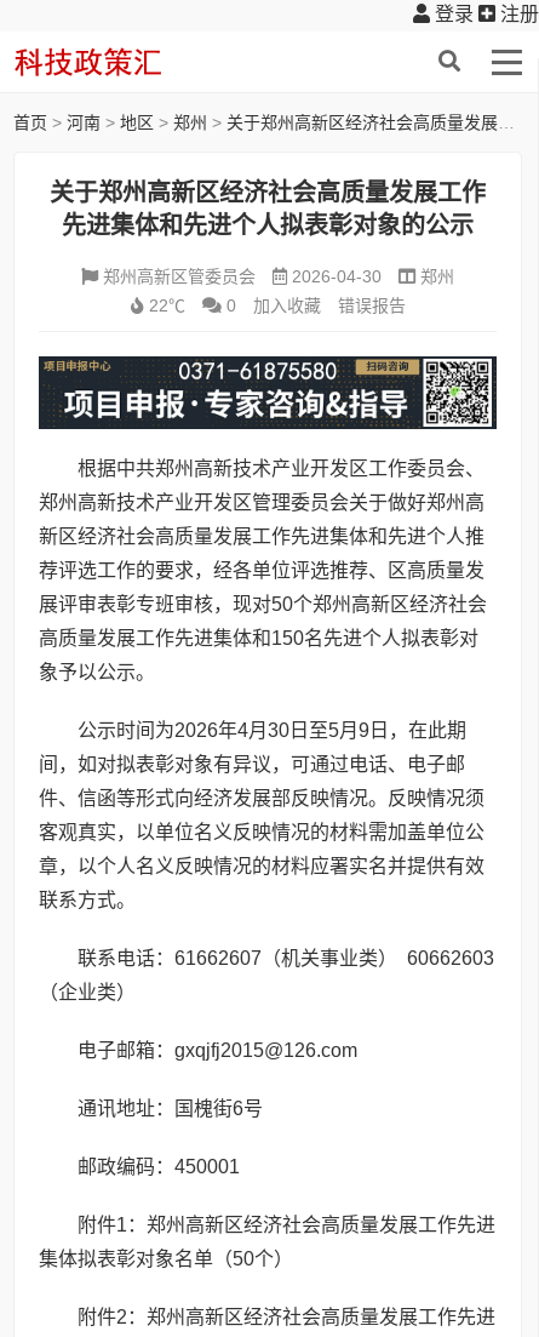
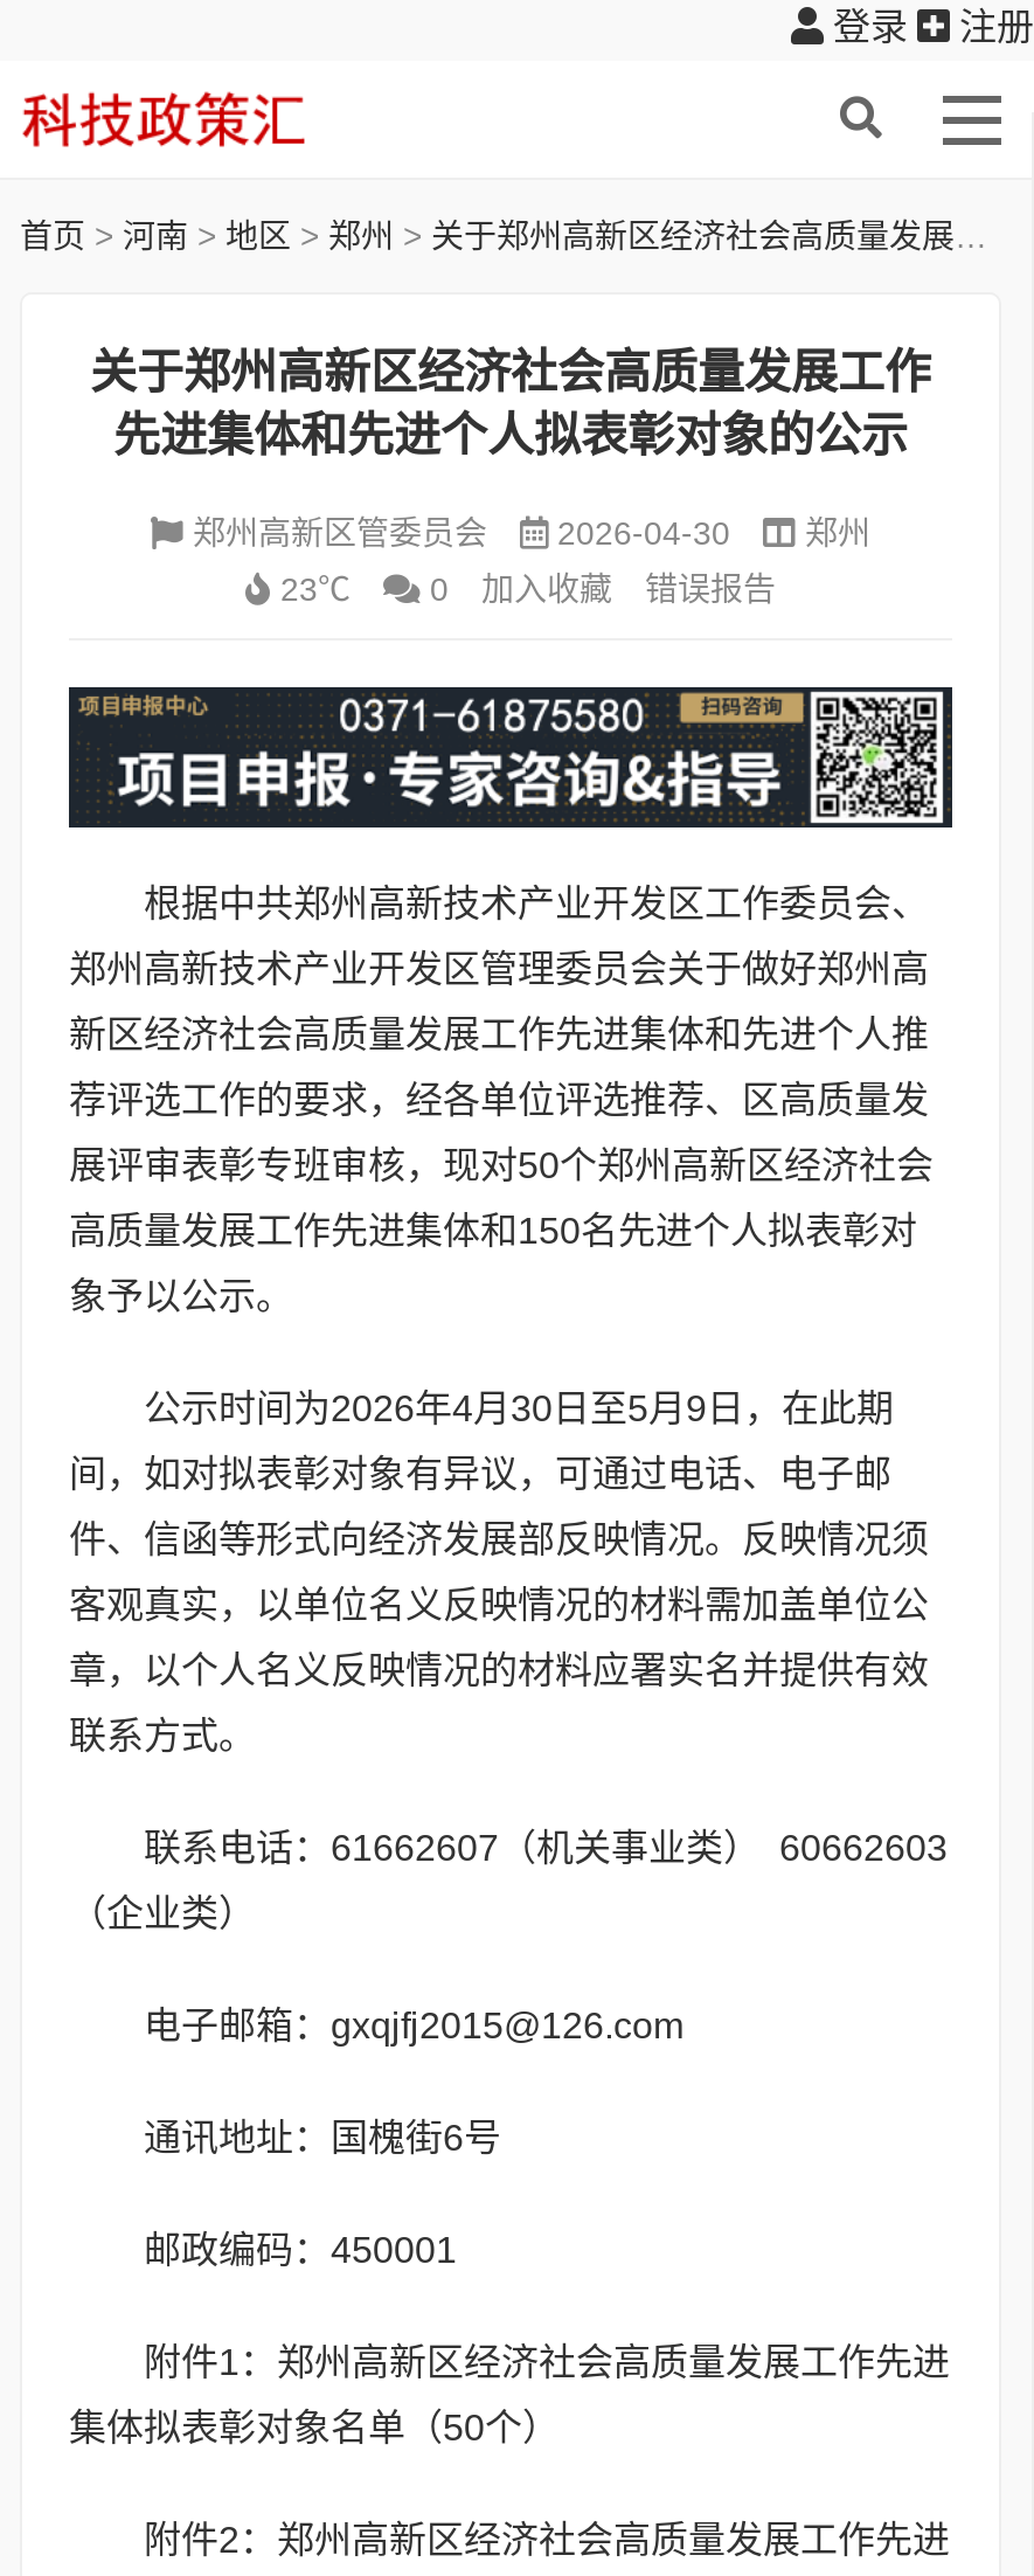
- 22℃
+ 23℃
